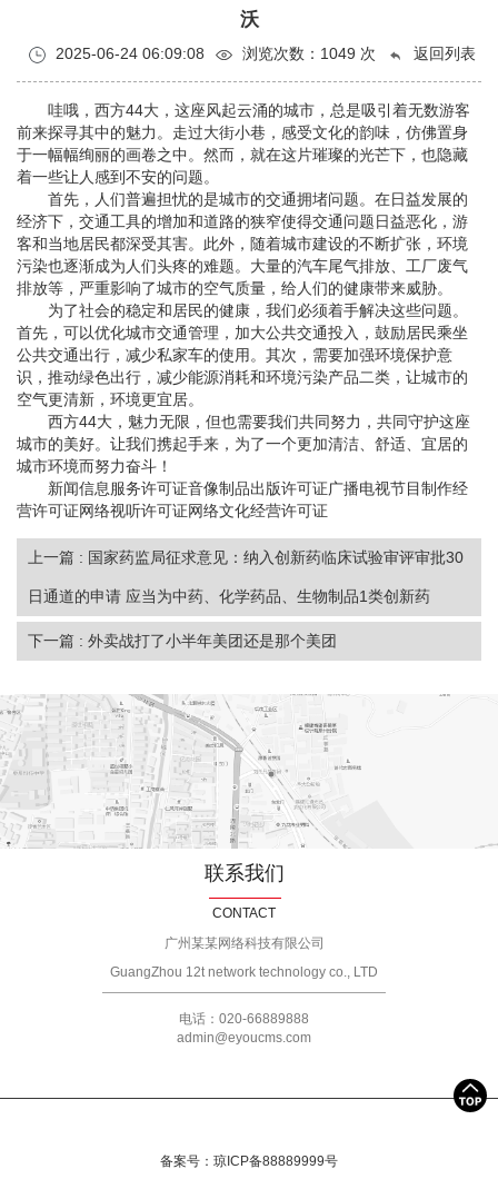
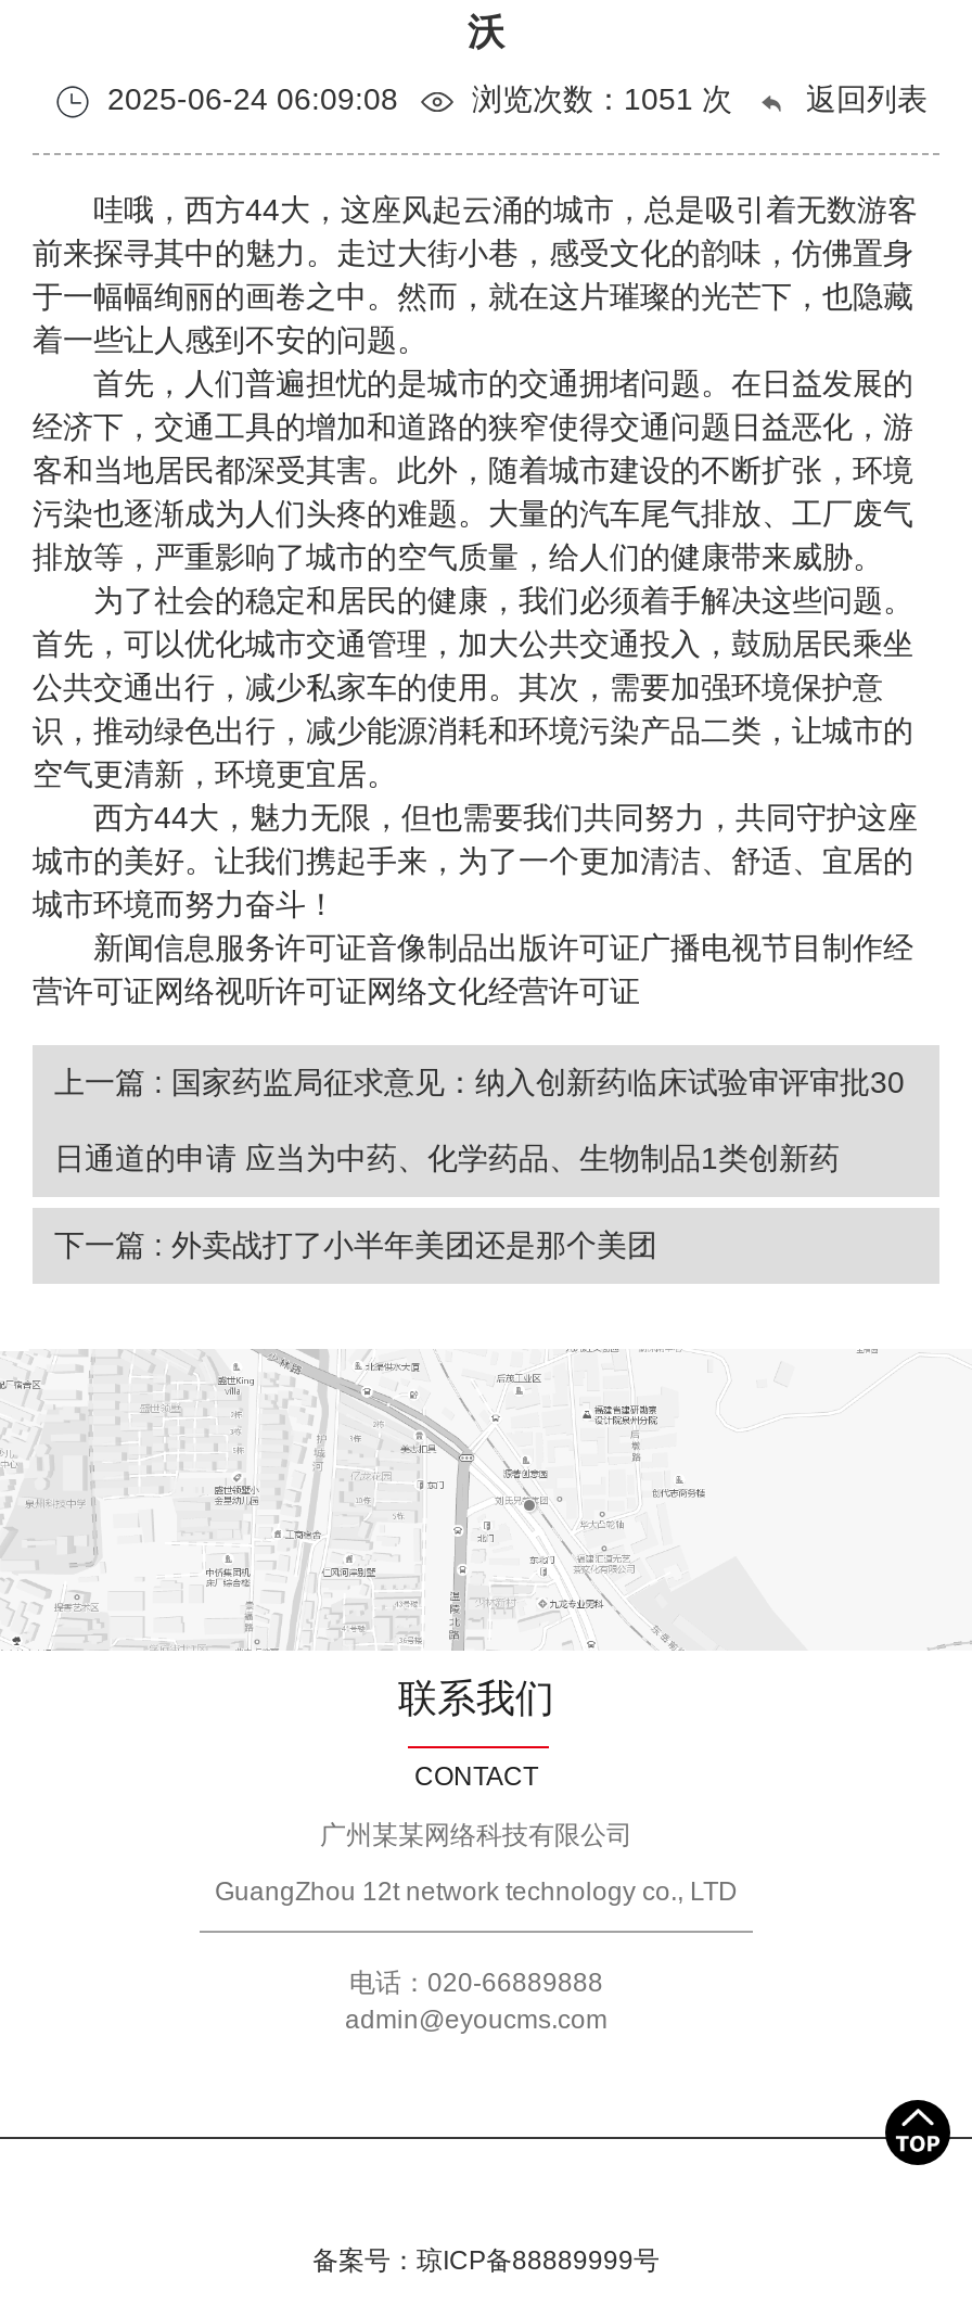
- 2025-06-24 06:09:08 浏览次数：1049 次 返回列表
+ 2025-06-24 06:09:08 浏览次数：1051 次 返回列表
